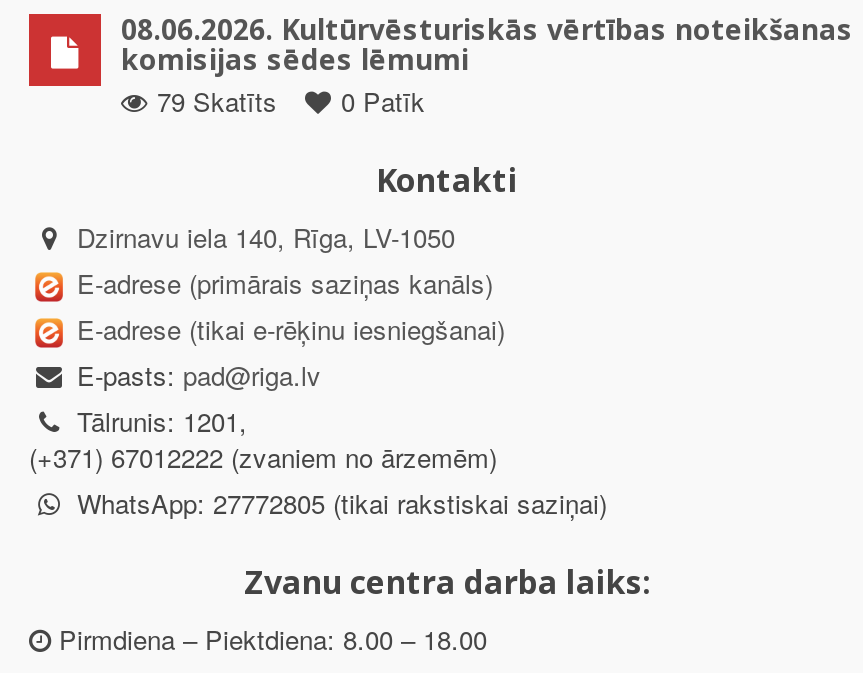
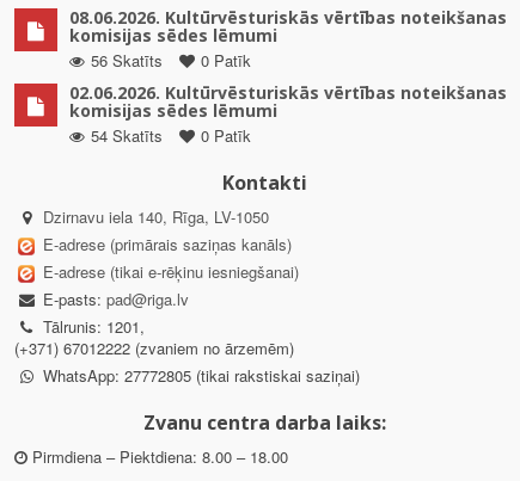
- 79 Skatīts
+ 56 Skatīts
+ 0 Patīk
+ 02.06.2026. Kultūrvēsturiskās vērtības noteikšanas
+ komisijas sēdes lēmumi
+ 54 Skatīts
